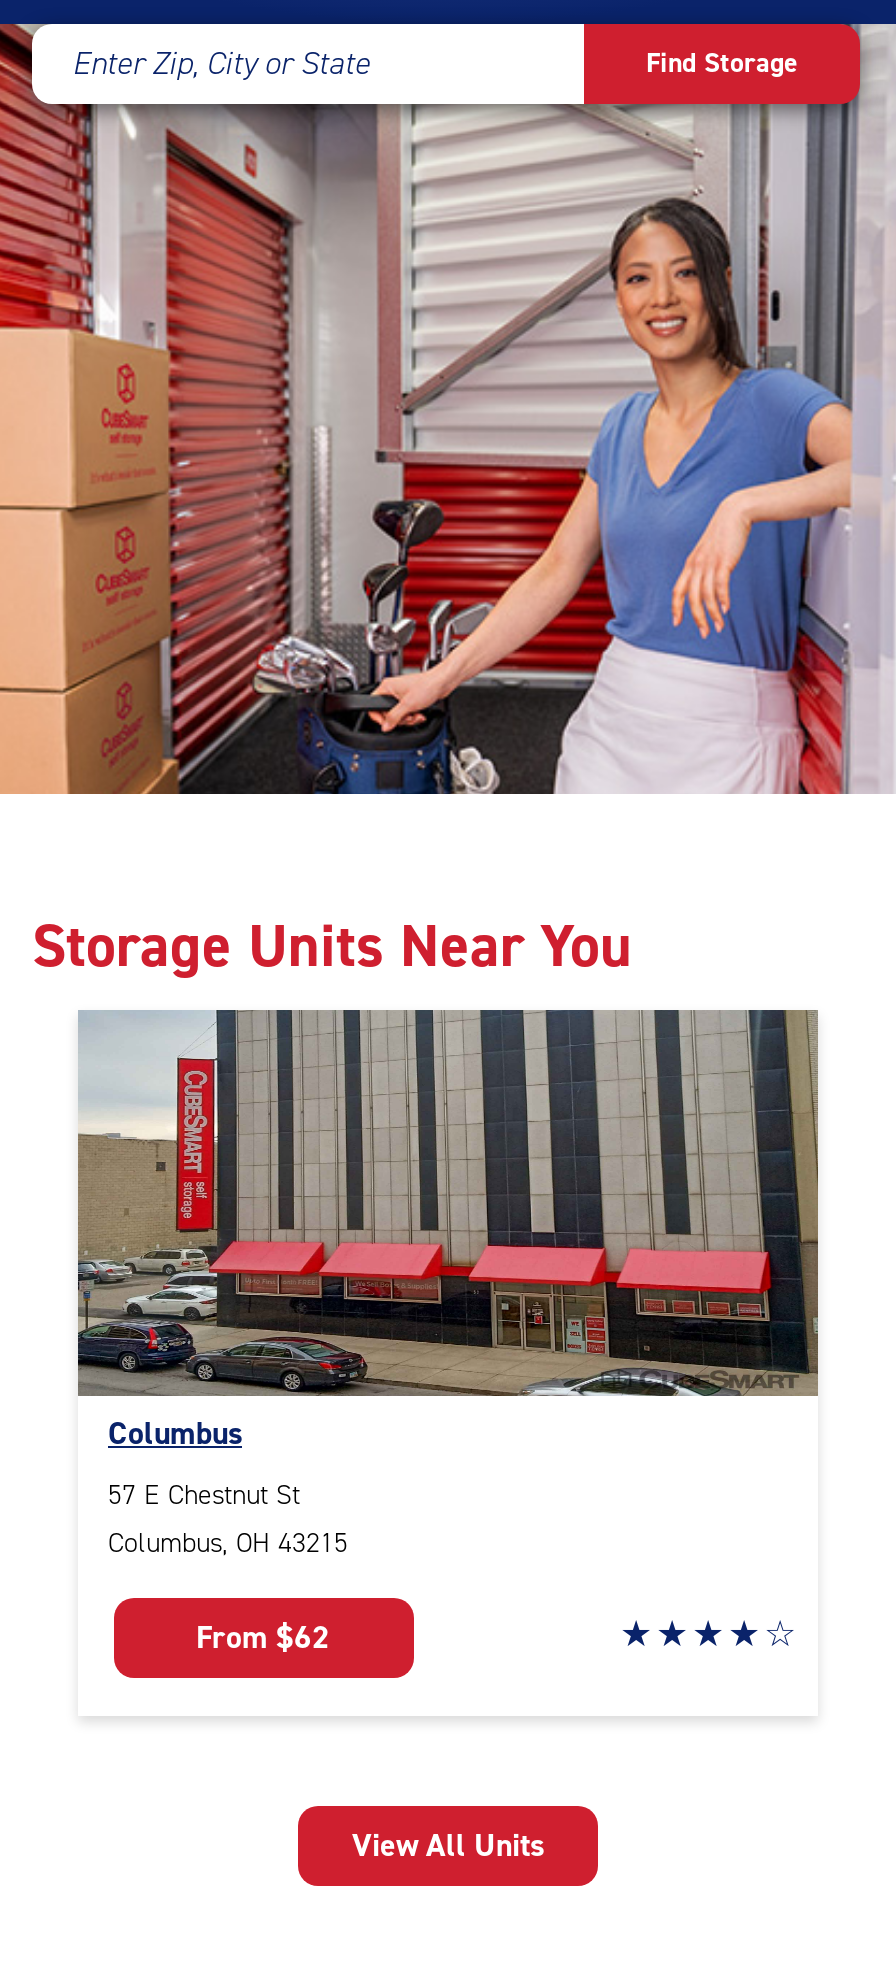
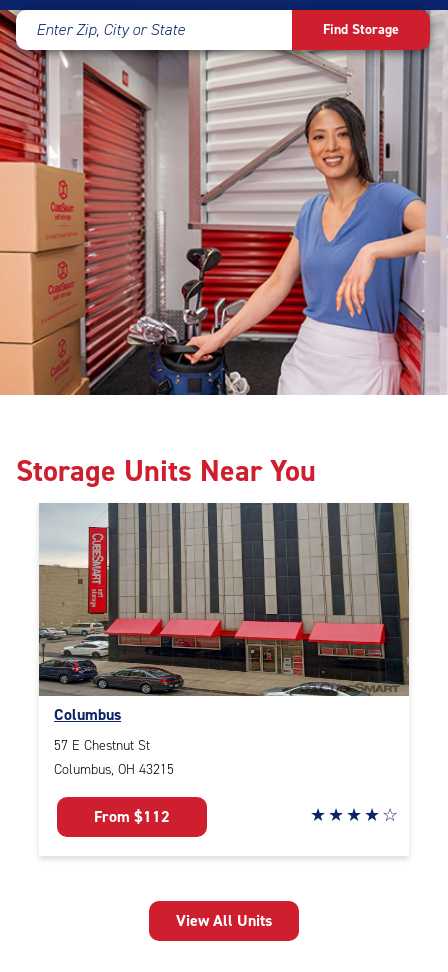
- From $62
+ From $112
